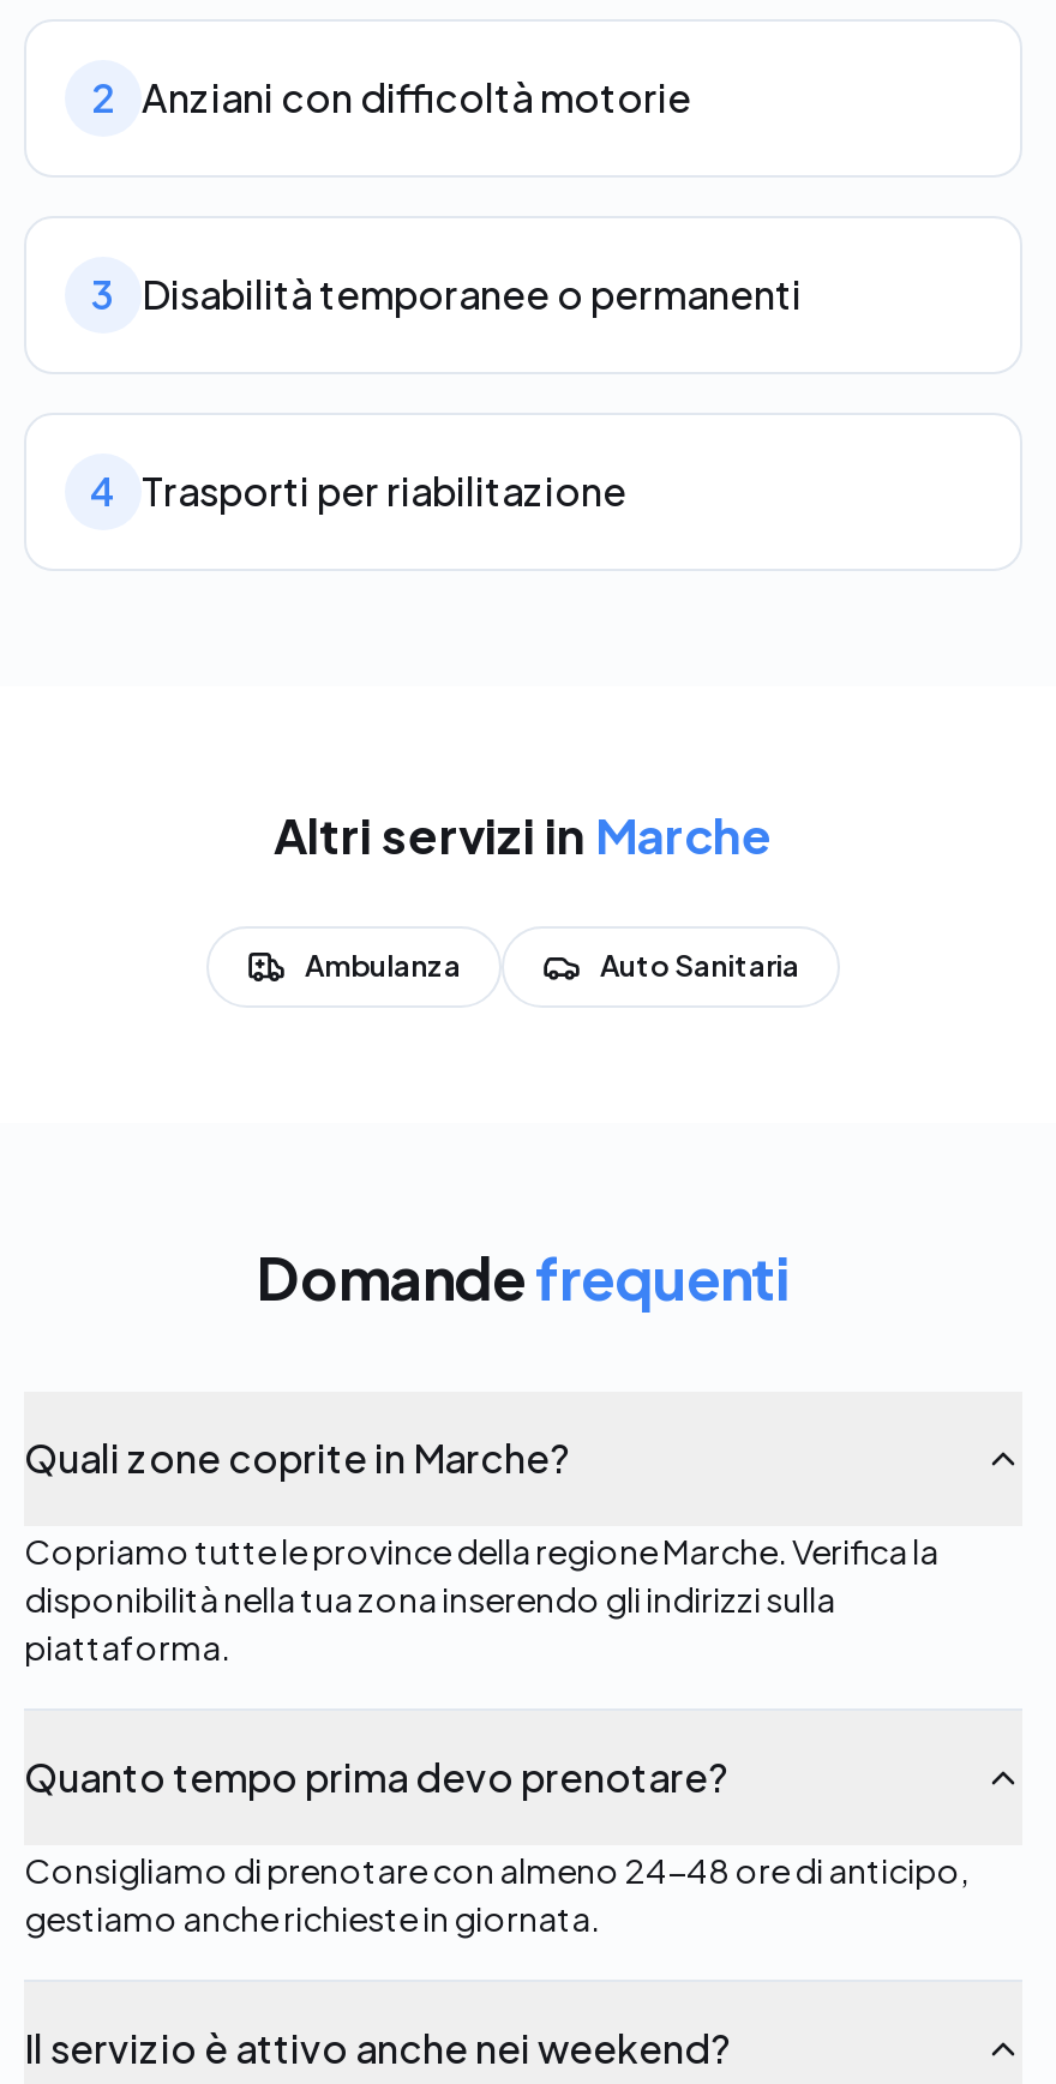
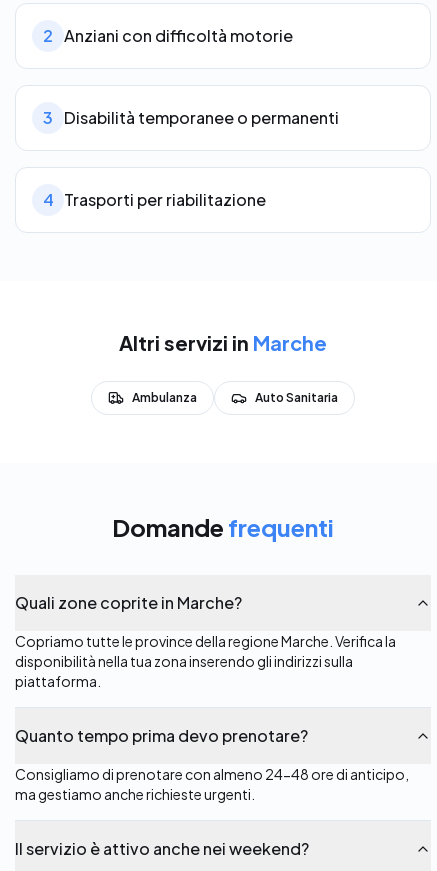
- gestiamo anche richieste in giornata.
+ ma gestiamo anche richieste urgenti.
